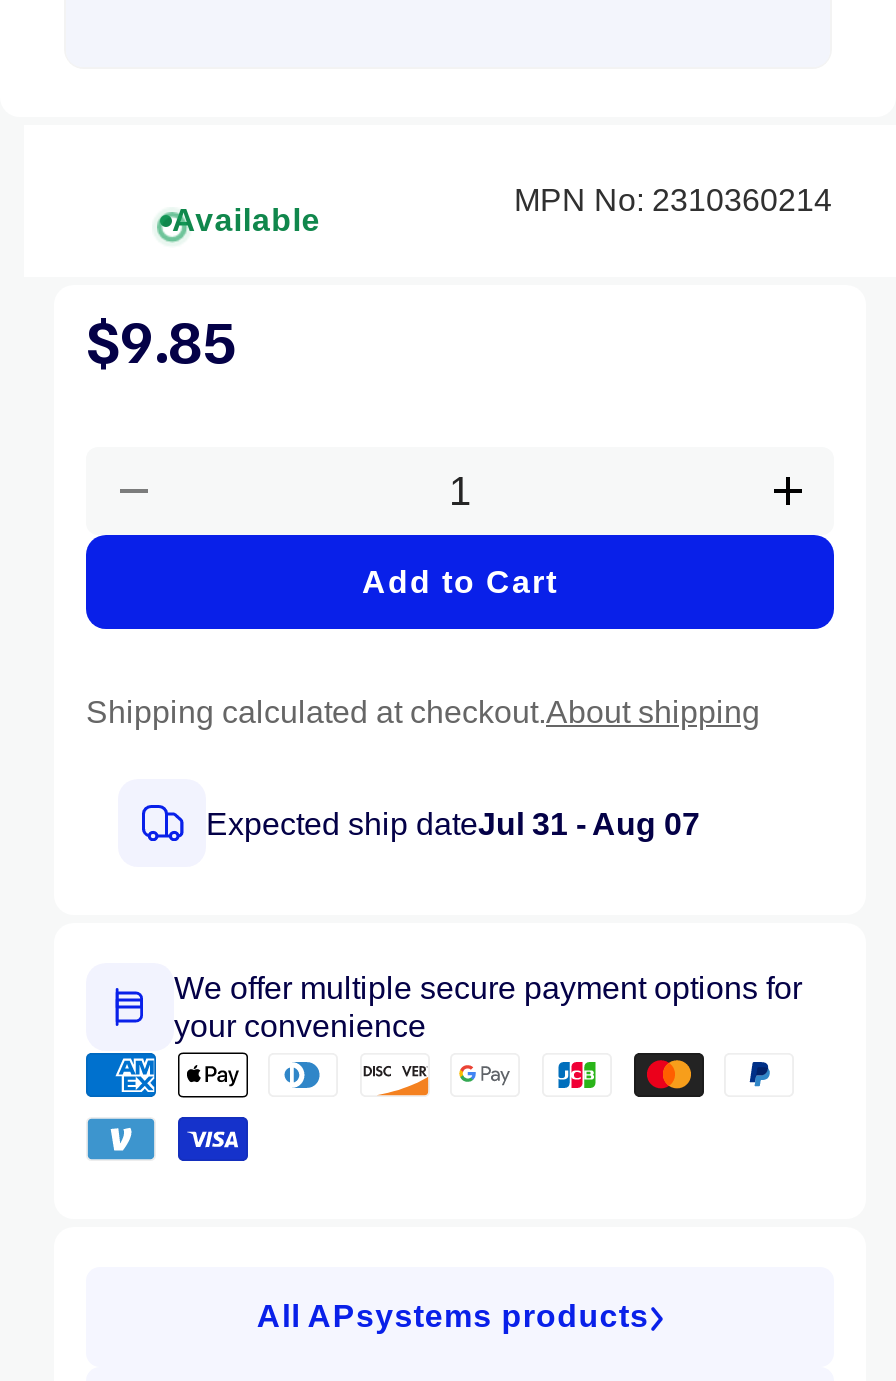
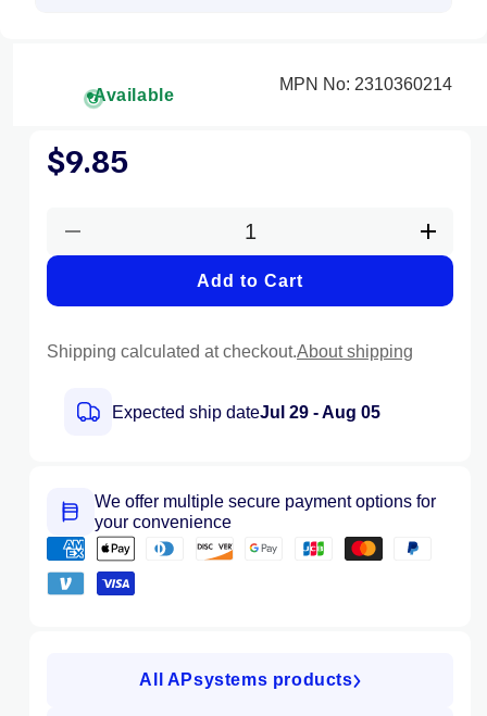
- Expected ship dateJul 31 - Aug 07
+ Expected ship dateJul 29 - Aug 05
